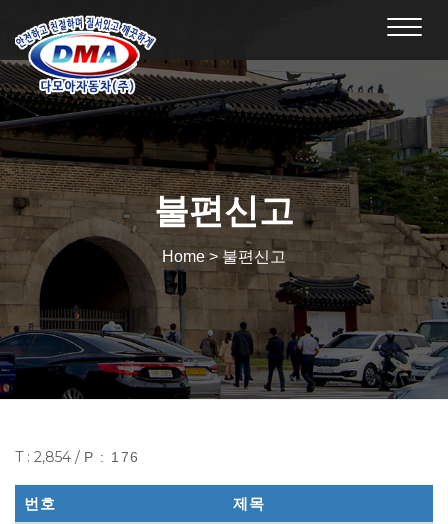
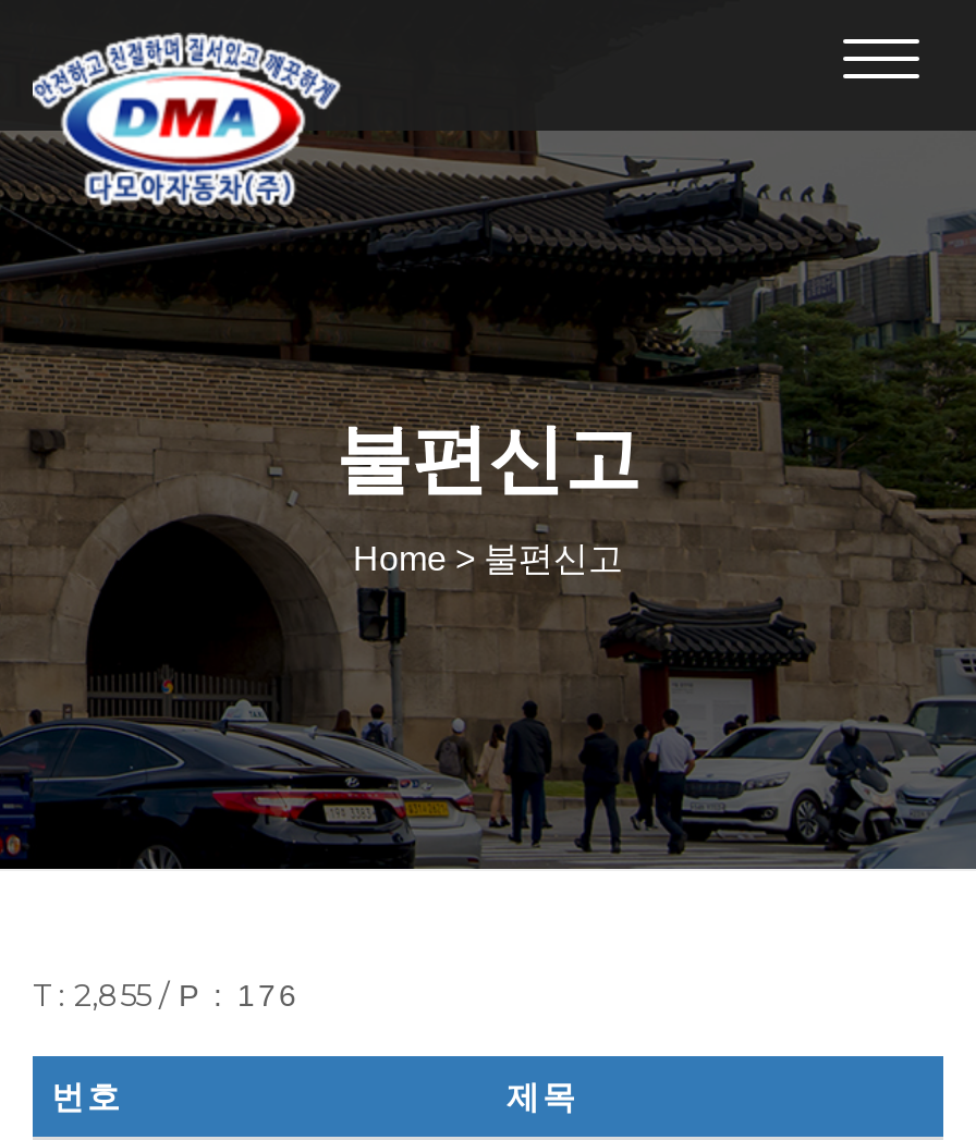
- T : 2,854 / P : 176
+ T : 2,855 / P : 176
